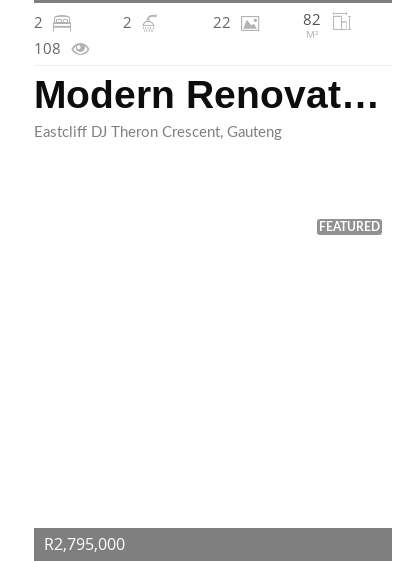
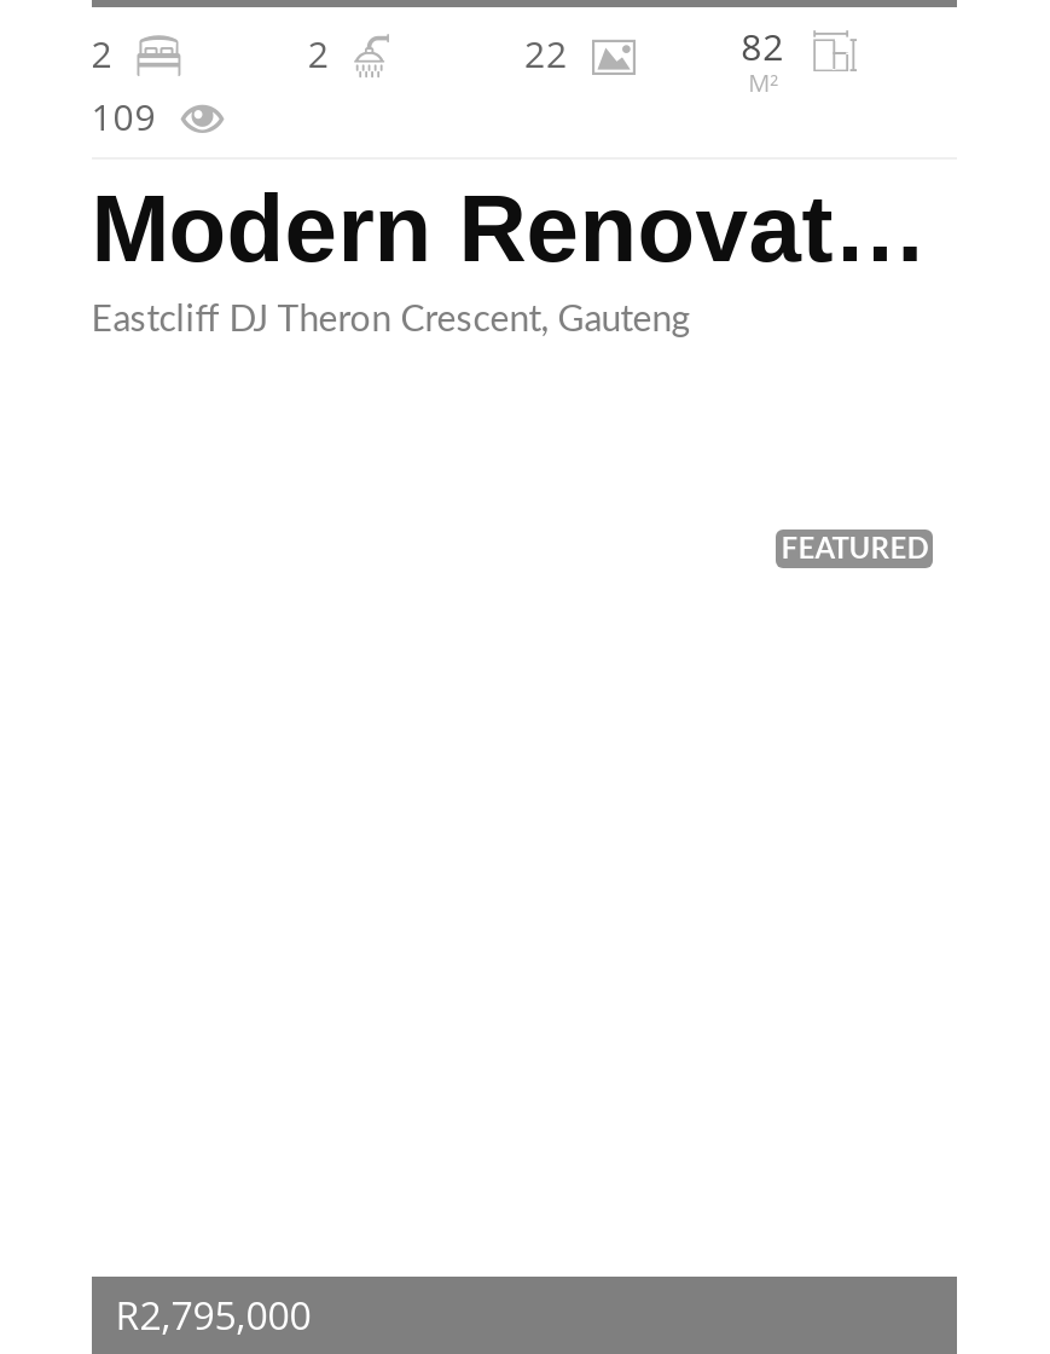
- 108
+ 109
